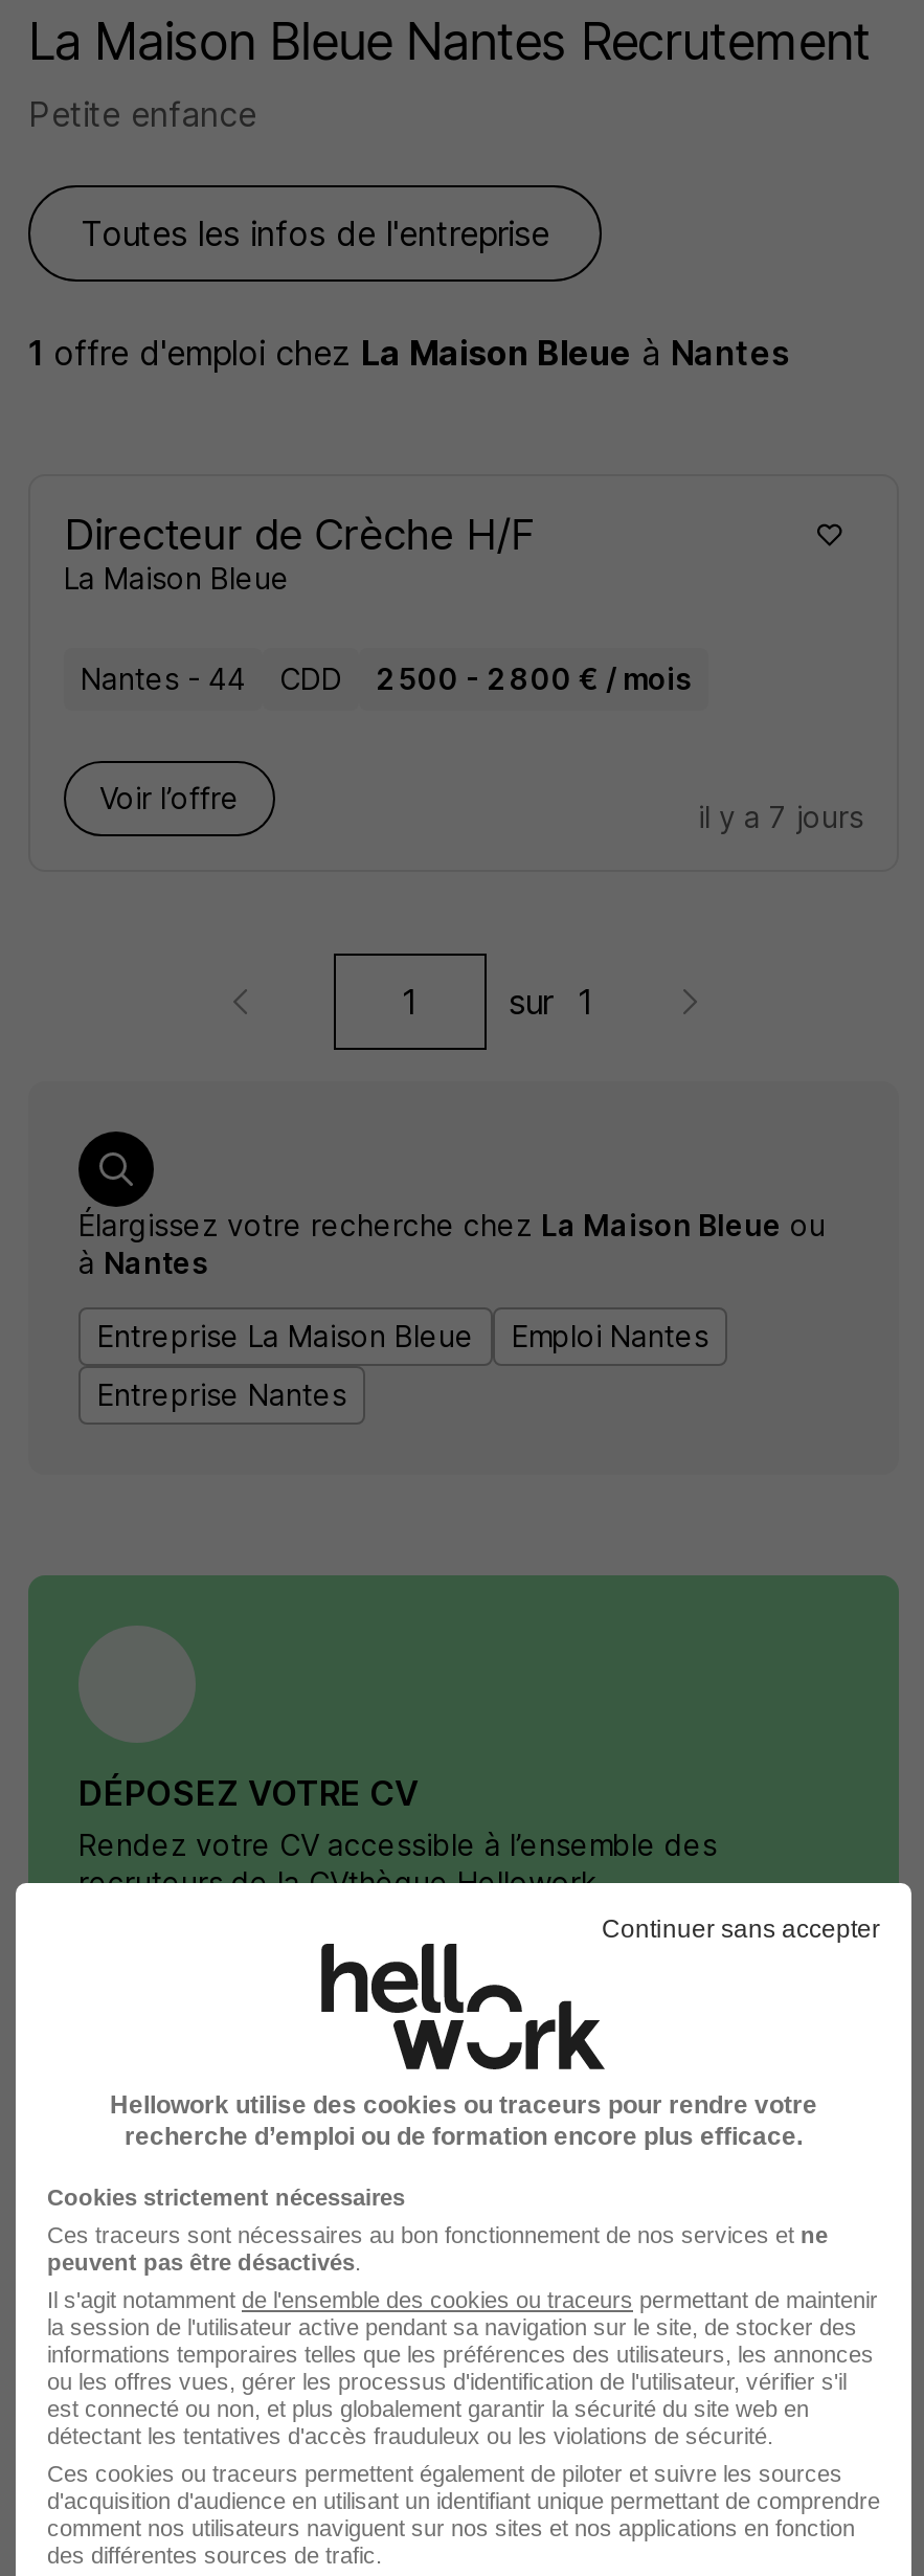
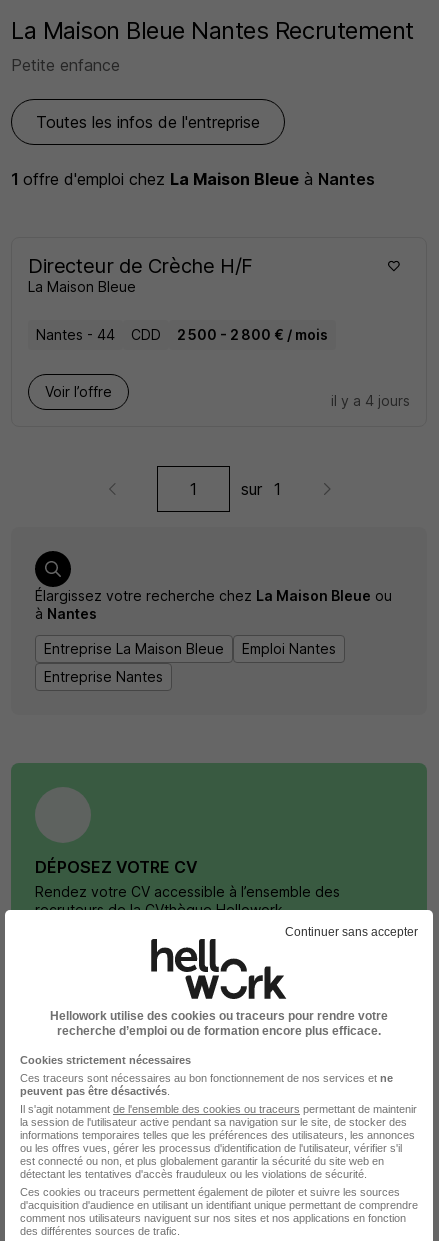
- il y a 7 jours
+ il y a 4 jours
